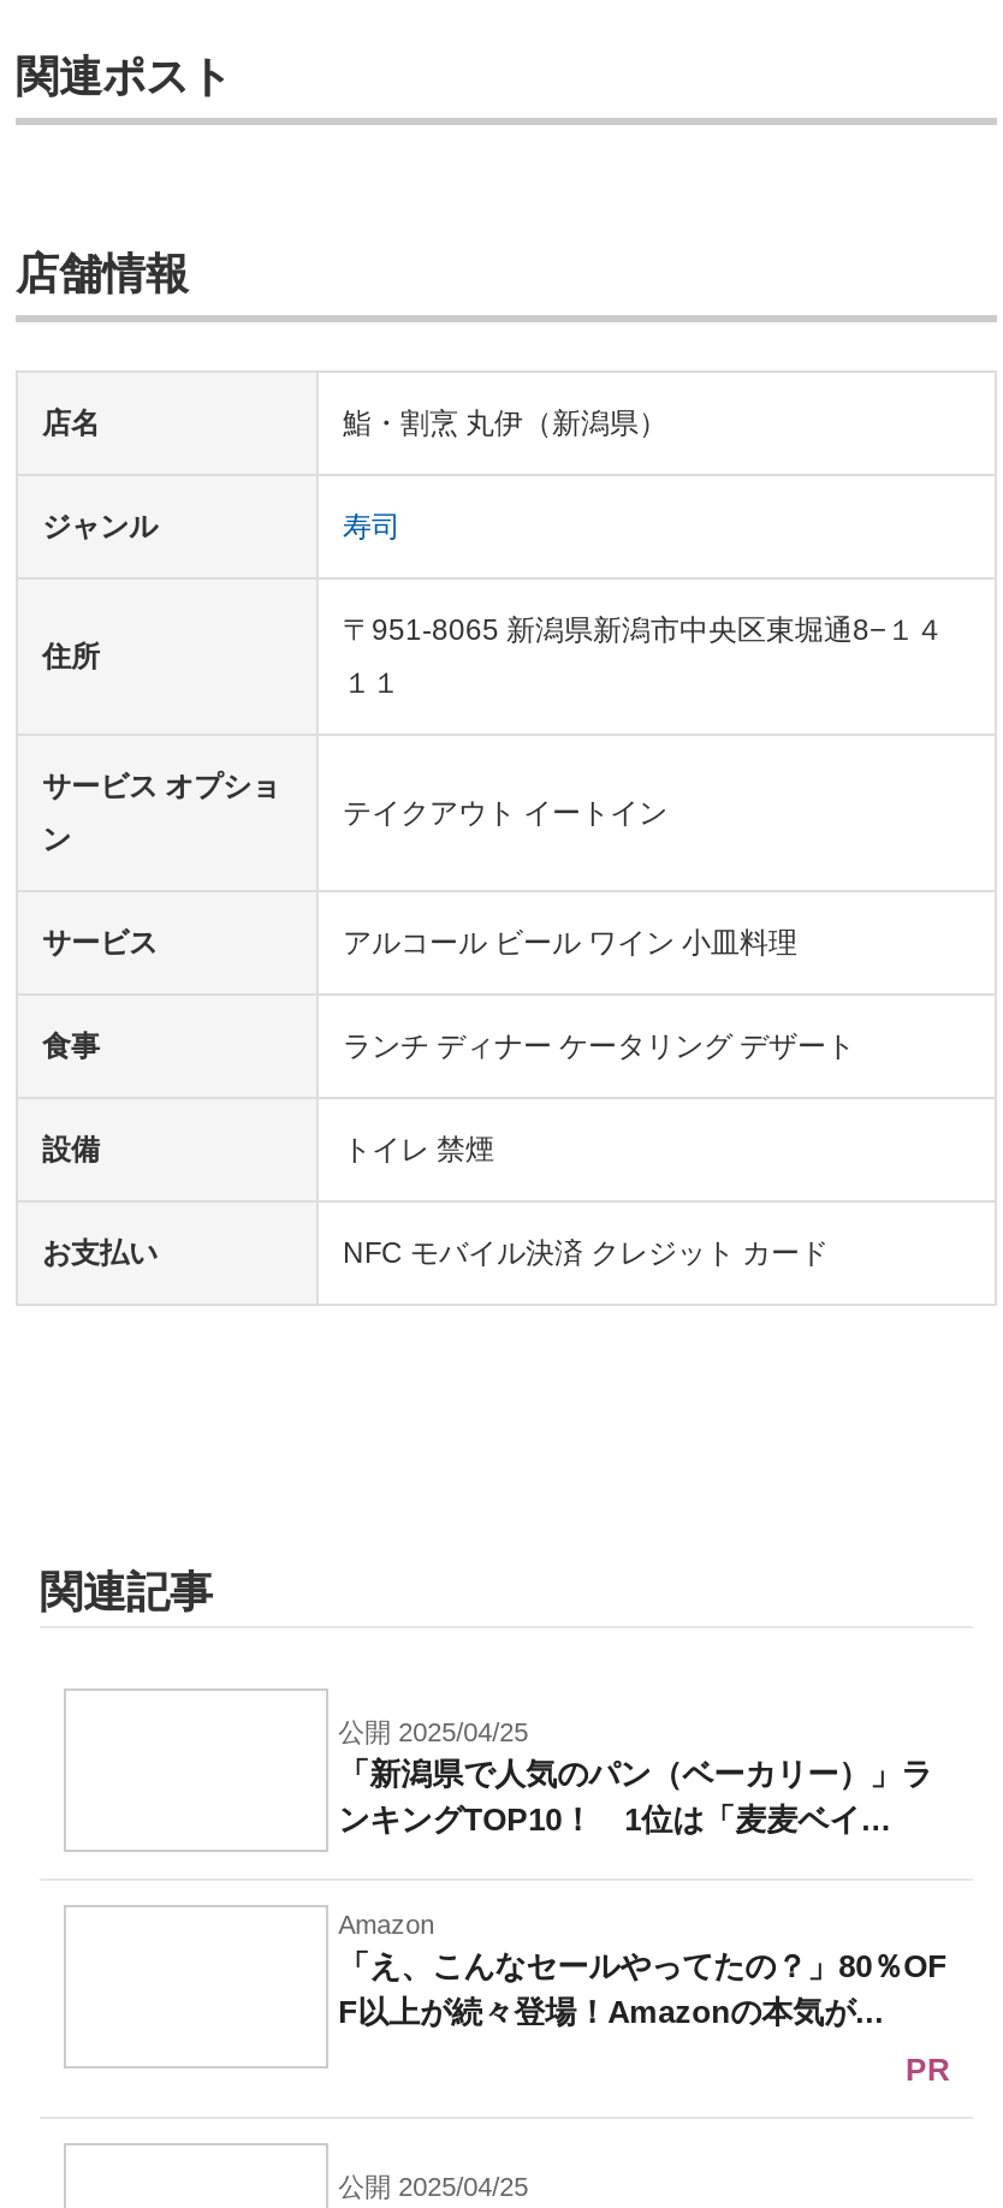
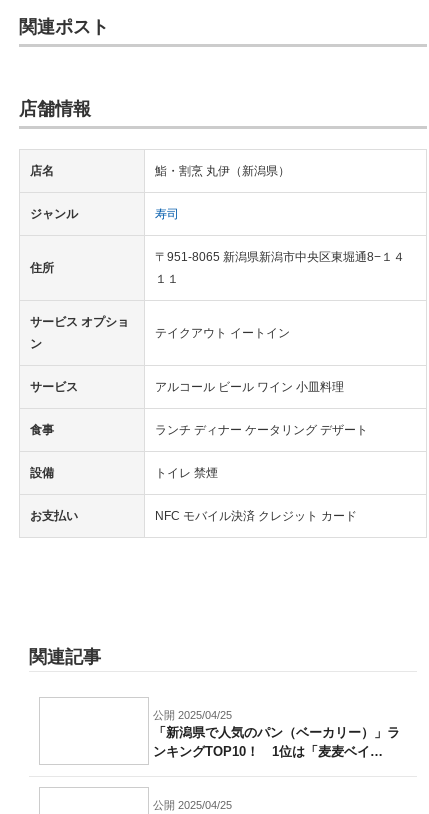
- Amazon
- 「え、こんなセールやってたの？」80％OF
- F以上が続々登場！Amazonの本気が...
- PR
